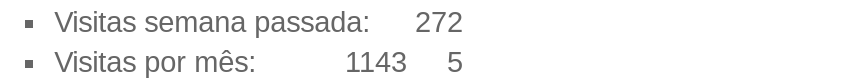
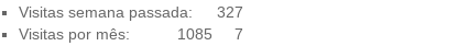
- Visitas semana passada: 272
+ Visitas semana passada: 327

- 1143
+ 1085

- 5
+ 7
